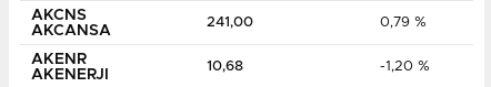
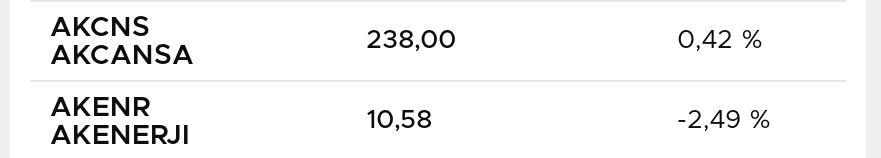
- 241,00
+ 238,00

- 0,79 %
+ 0,42 %

- 10,68
+ 10,58

- -1,20 %
+ -2,49 %
